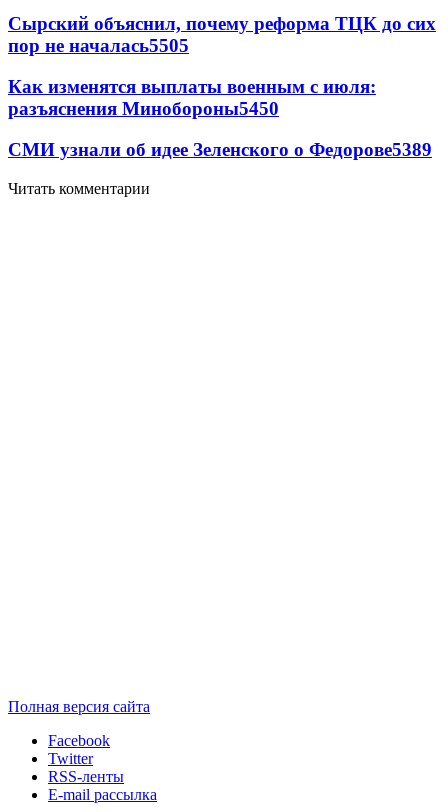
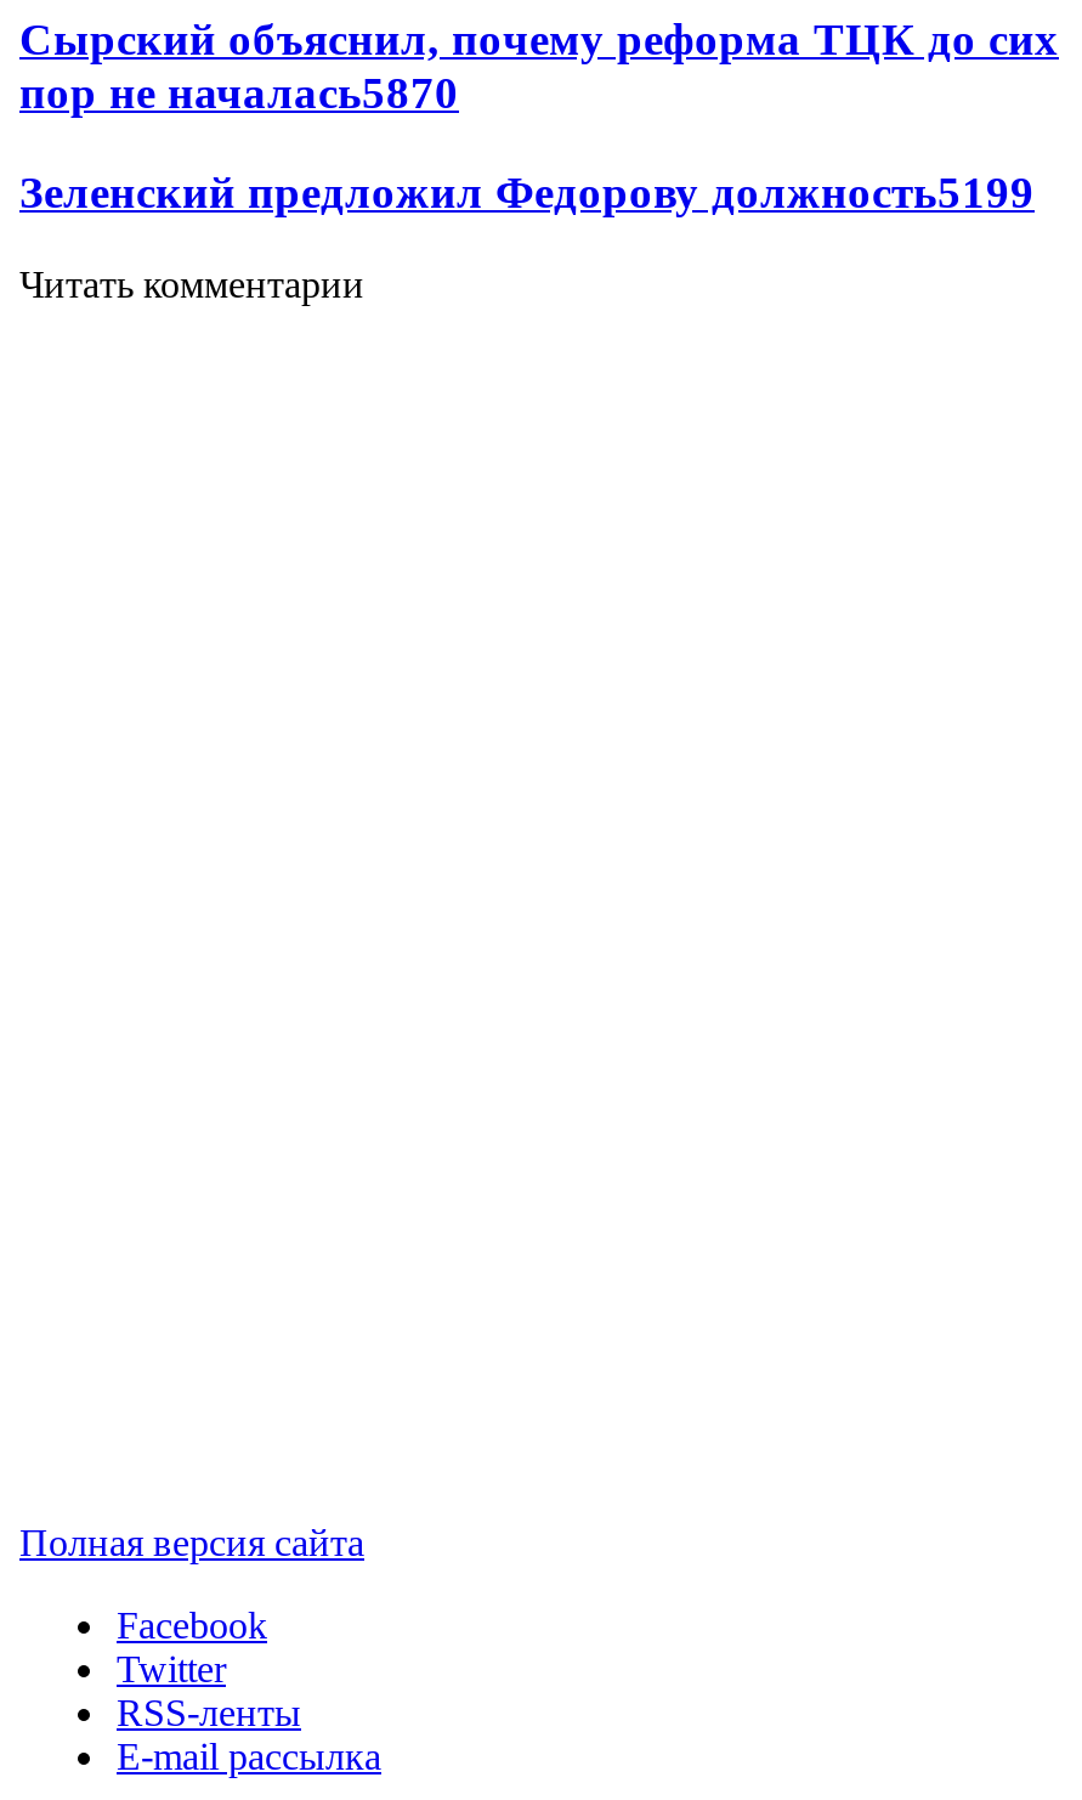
- пор не началась5505
- Как изменятся выплаты военным с июля:
- разъяснения Минобороны5450
- СМИ узнали об идее Зеленского о Федорове5389
+ пор не началась5870
+ Зеленский предложил Федорову должность5199
